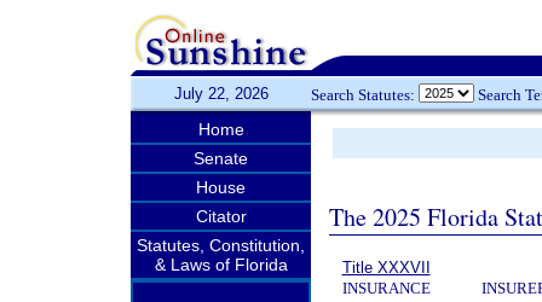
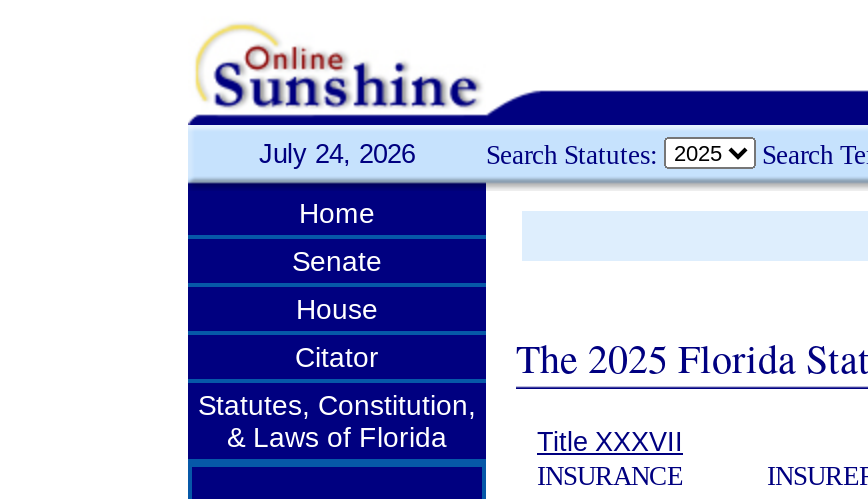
- July 22, 2026
+ July 24, 2026
